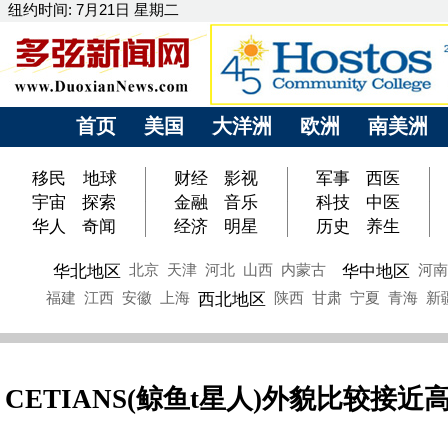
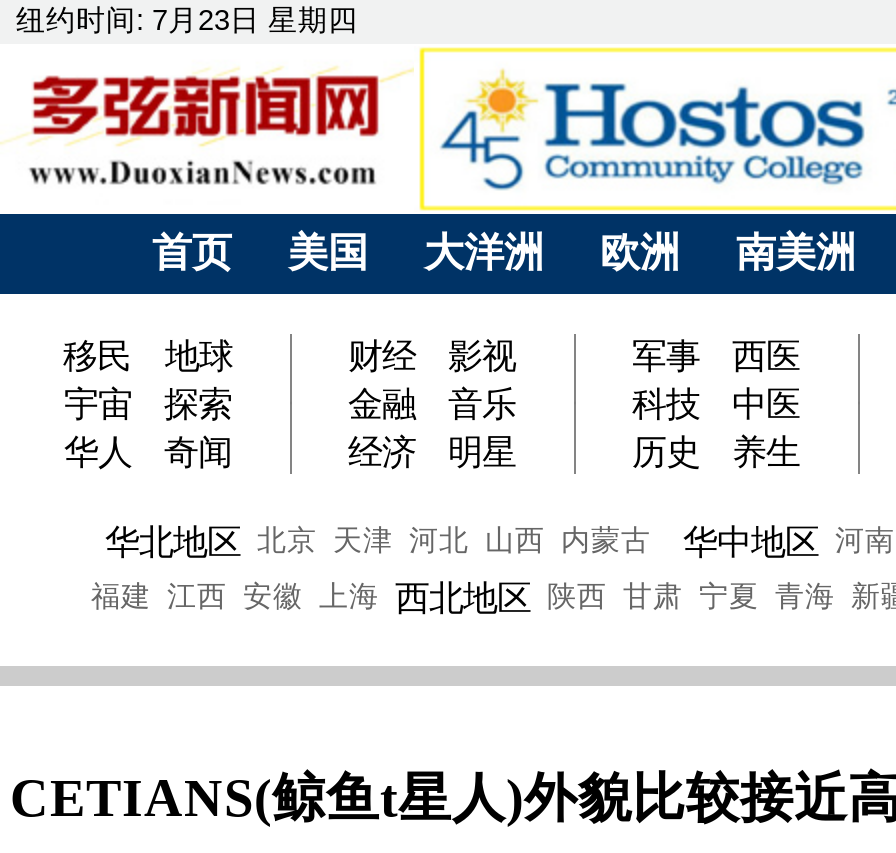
- 纽约时间: 7月21日 星期二
+ 纽约时间: 7月23日 星期四
